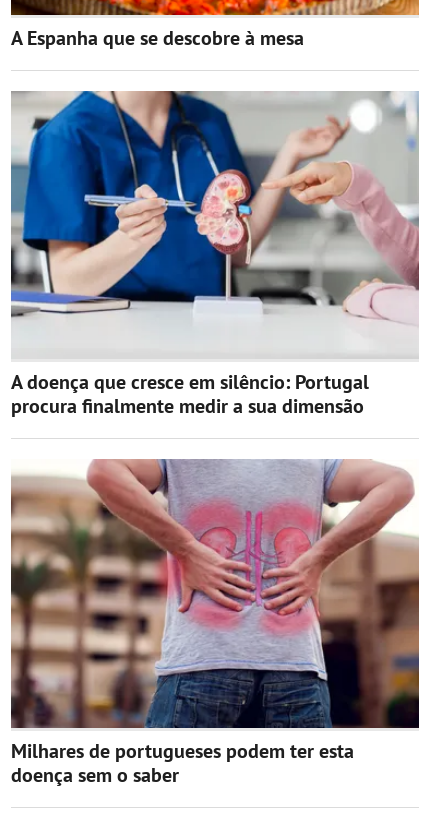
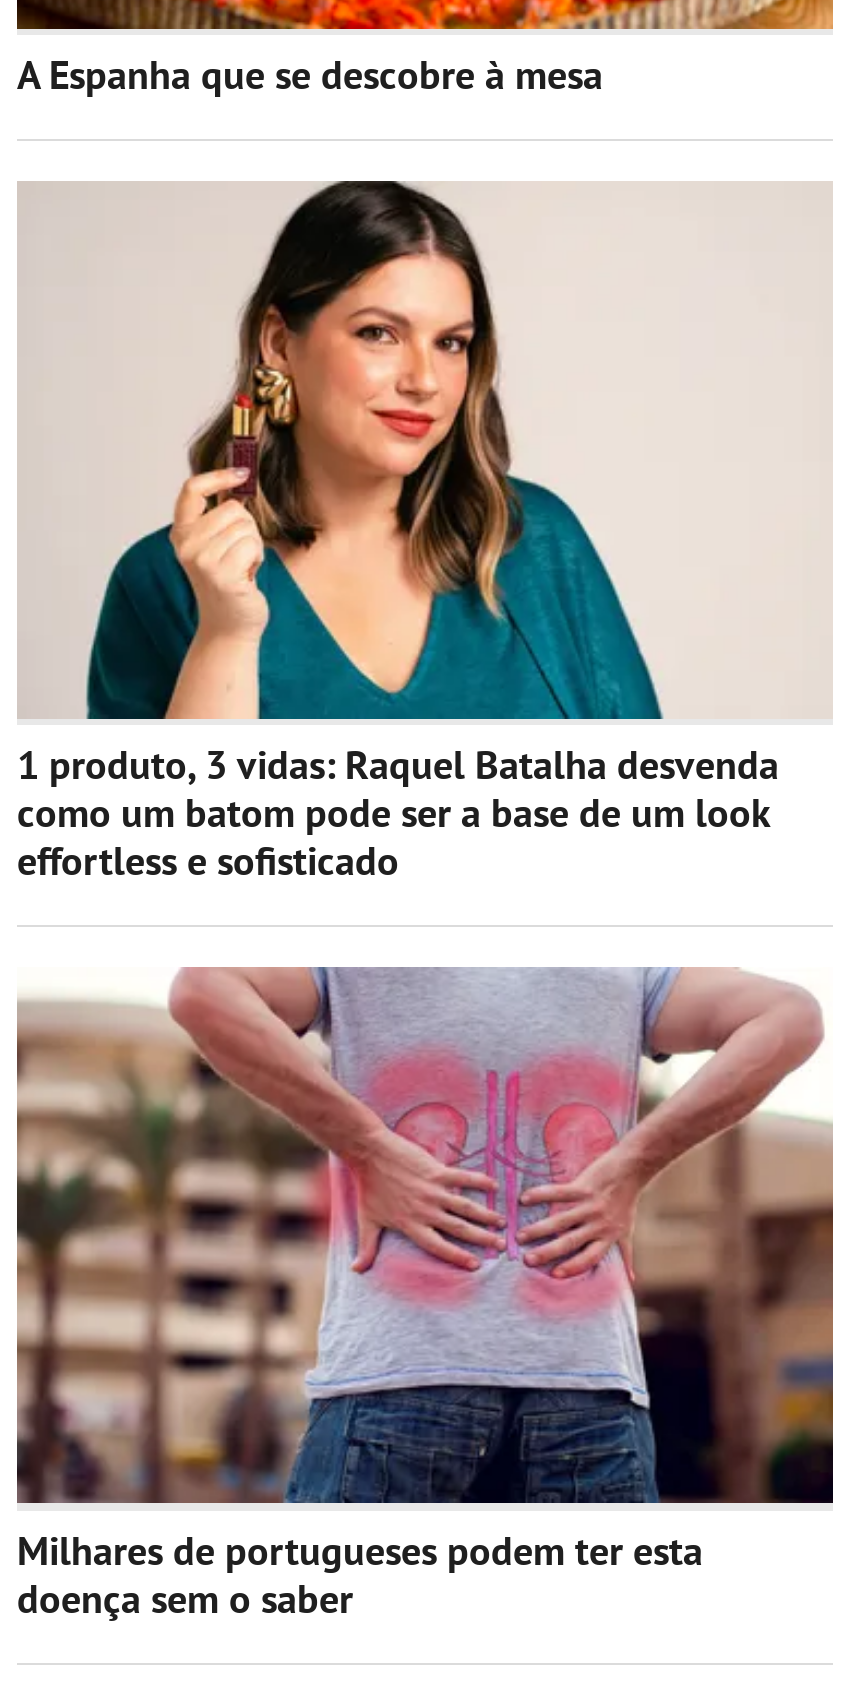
- [image]
- A doença que cresce em silêncio: Portugal
- procura finalmente medir a sua dimensão
+ [image]
+ 1 produto, 3 vidas: Raquel Batalha desvenda
+ como um batom pode ser a base de um look
+ effortless e sofisticado
